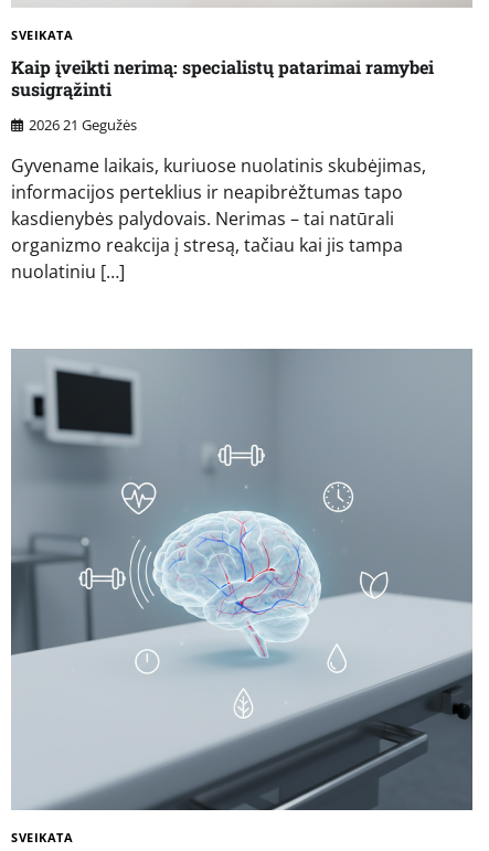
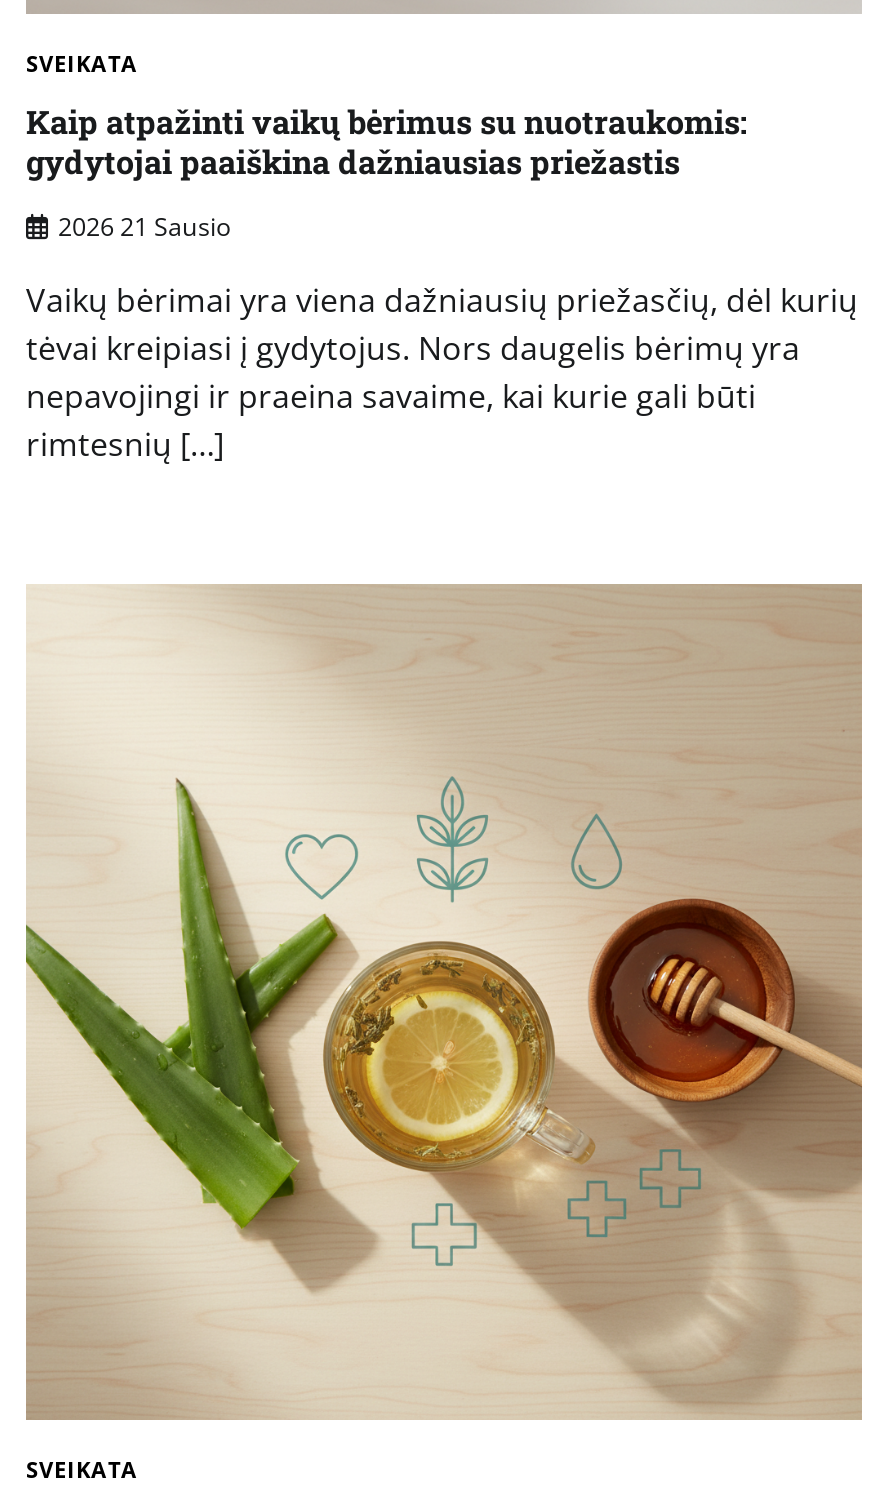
- Kaip įveikti nerimą: specialistų patarimai ramybei
- susigrąžinti
+ Kaip atpažinti vaikų bėrimus su nuotraukomis:
+ gydytojai paaiškina dažniausias priežastis

- 2026 21 Gegužės
+ 2026 21 Sausio

- Gyvename laikais, kuriuose nuolatinis skubėjimas,
- informacijos perteklius ir neapibrėžtumas tapo
- kasdienybės palydovais. Nerimas – tai natūrali
- organizmo reakcija į stresą, tačiau kai jis tampa
- nuolatiniu […]
+ Vaikų bėrimai yra viena dažniausių priežasčių, dėl kurių
+ tėvai kreipiasi į gydytojus. Nors daugelis bėrimų yra
+ nepavojingi ir praeina savaime, kai kurie gali būti
+ rimtesnių […]

- [image]
+ [image]
